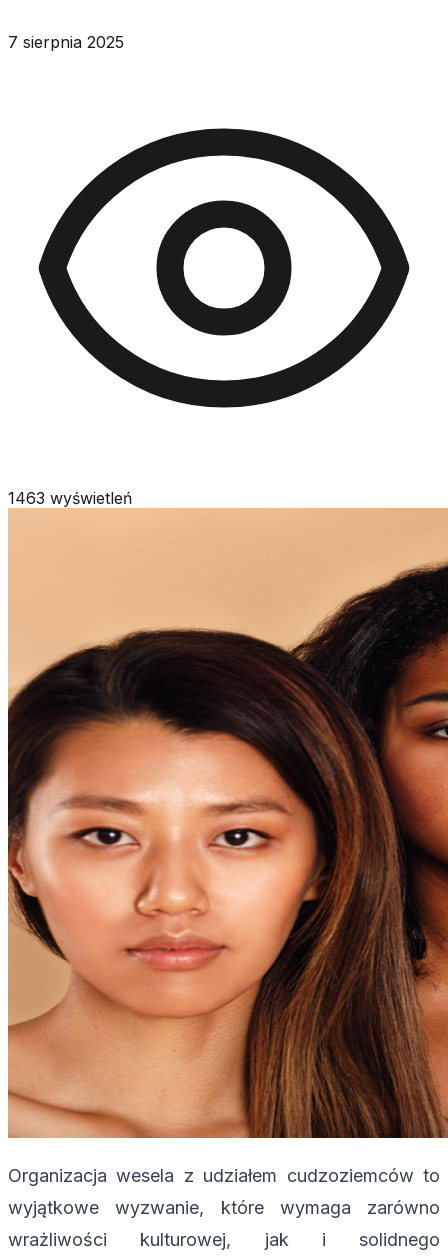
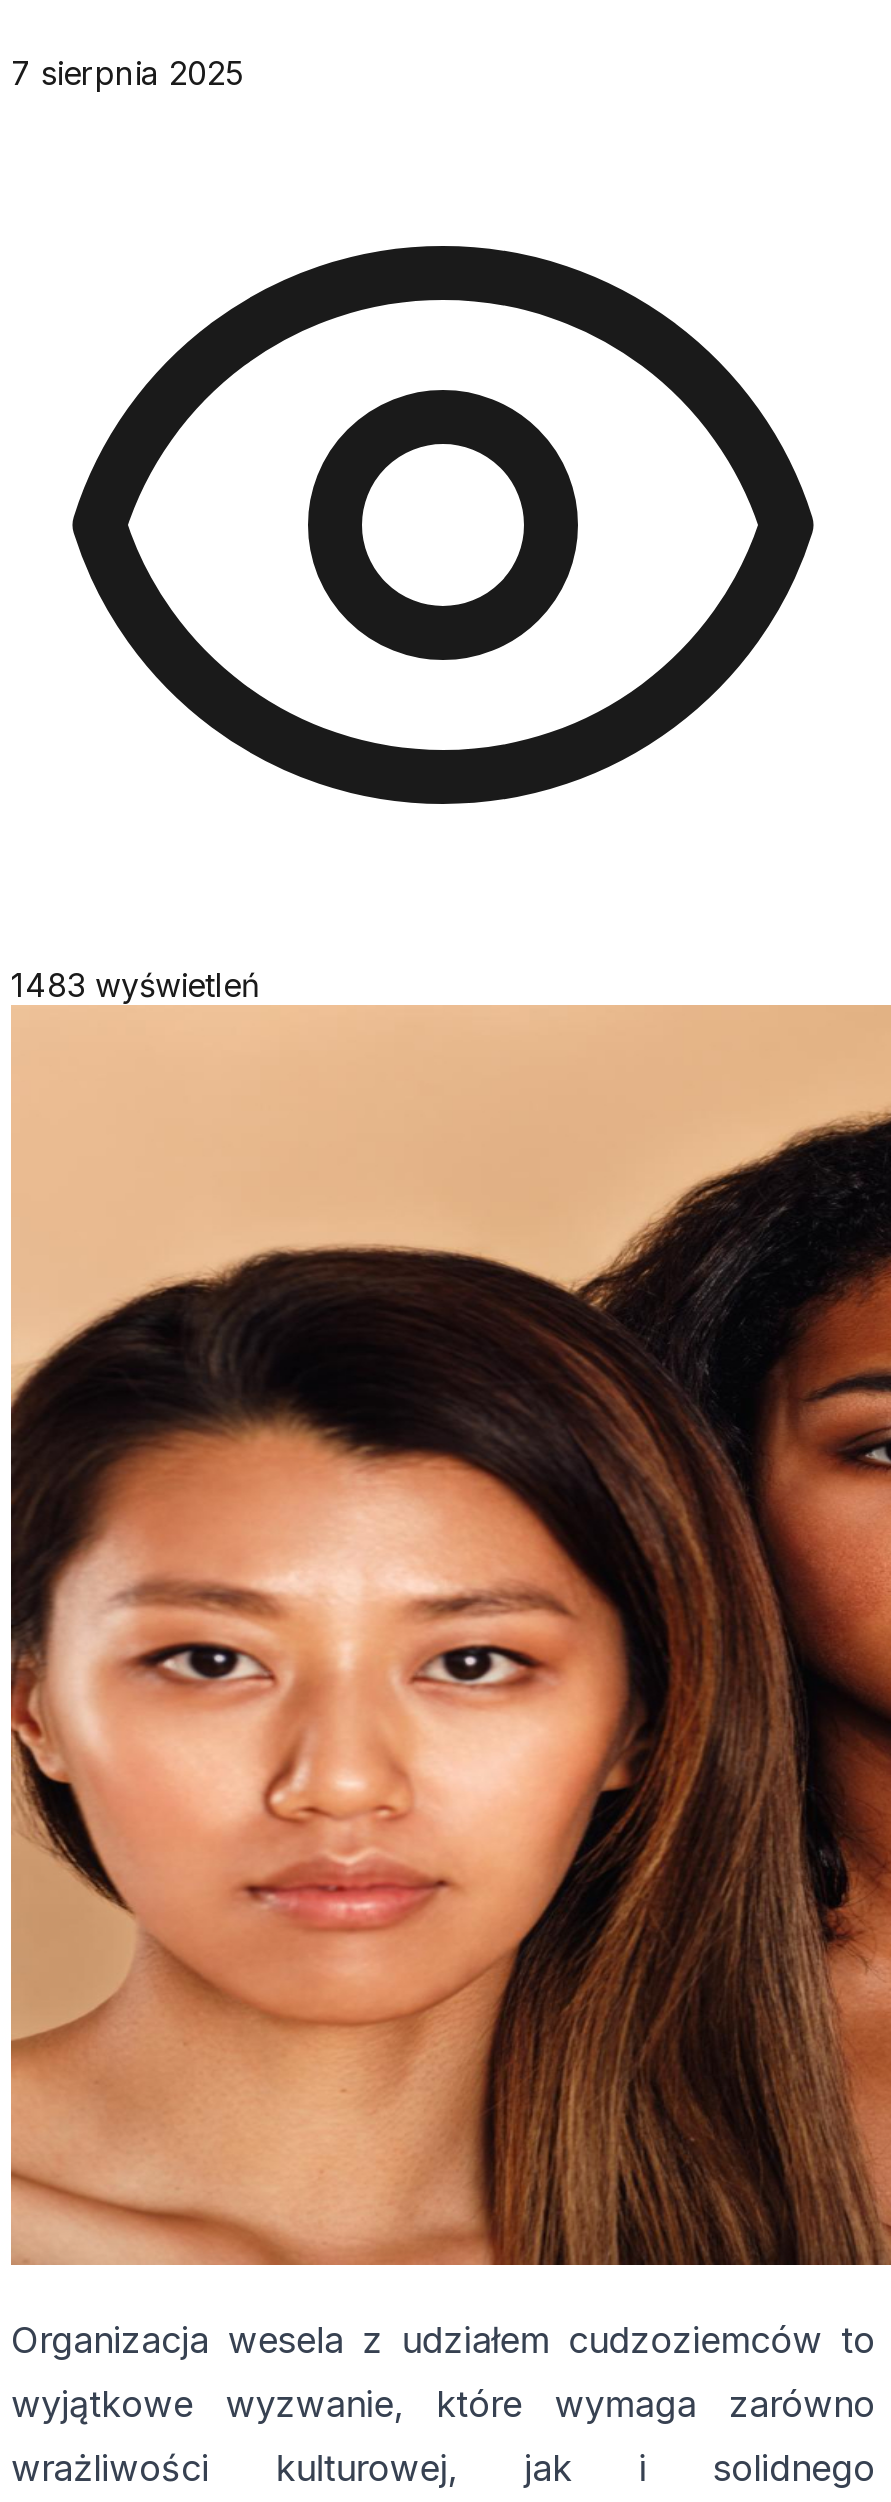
- 1463 wyświetleń
+ 1483 wyświetleń
